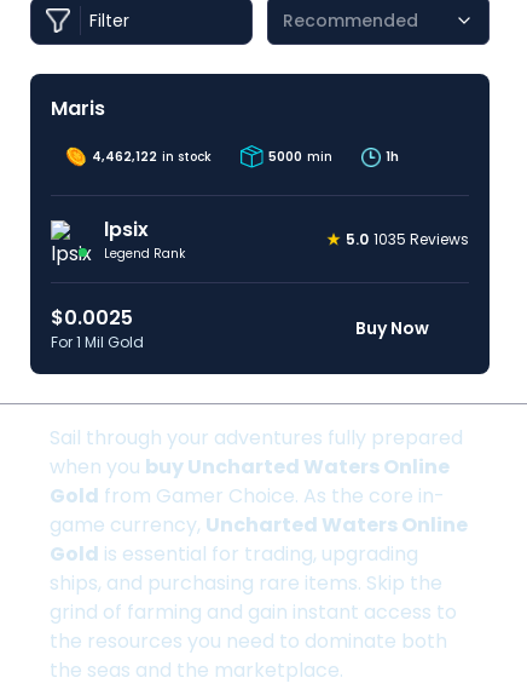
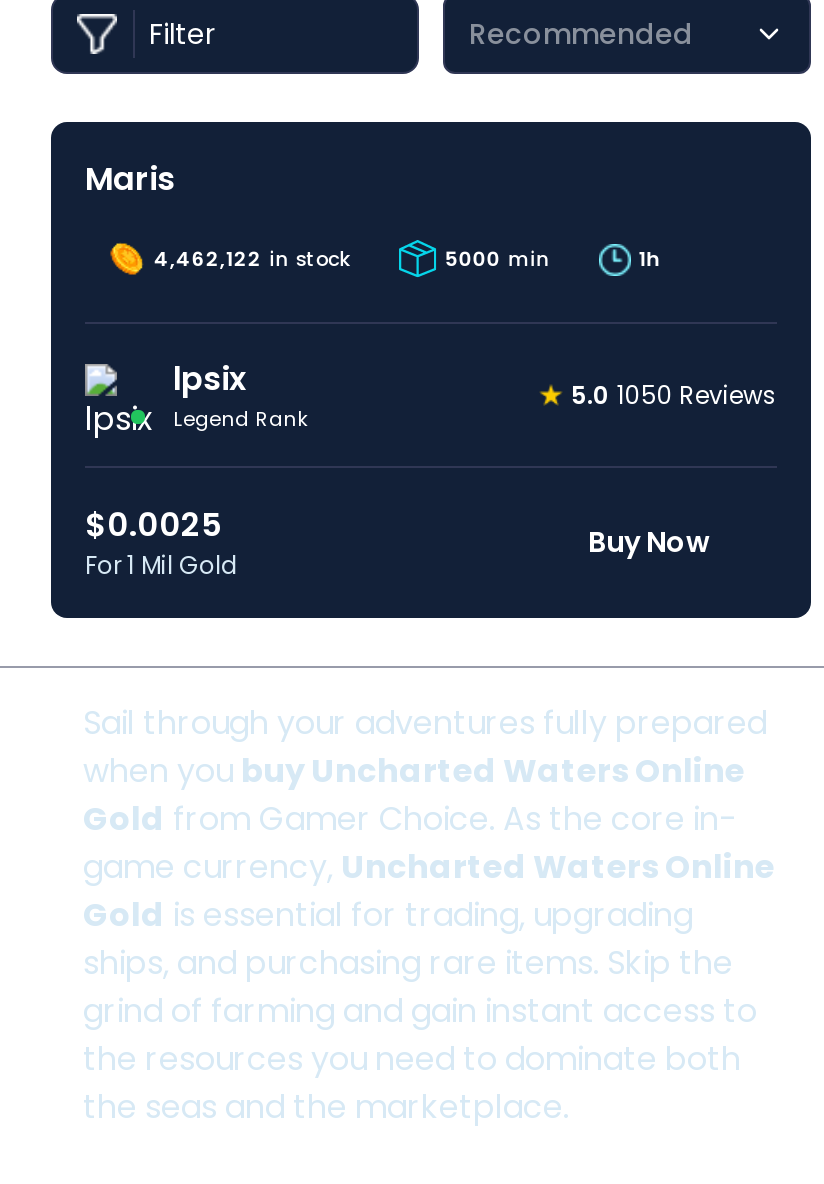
- 5.0 1035 Reviews
+ 5.0 1050 Reviews
